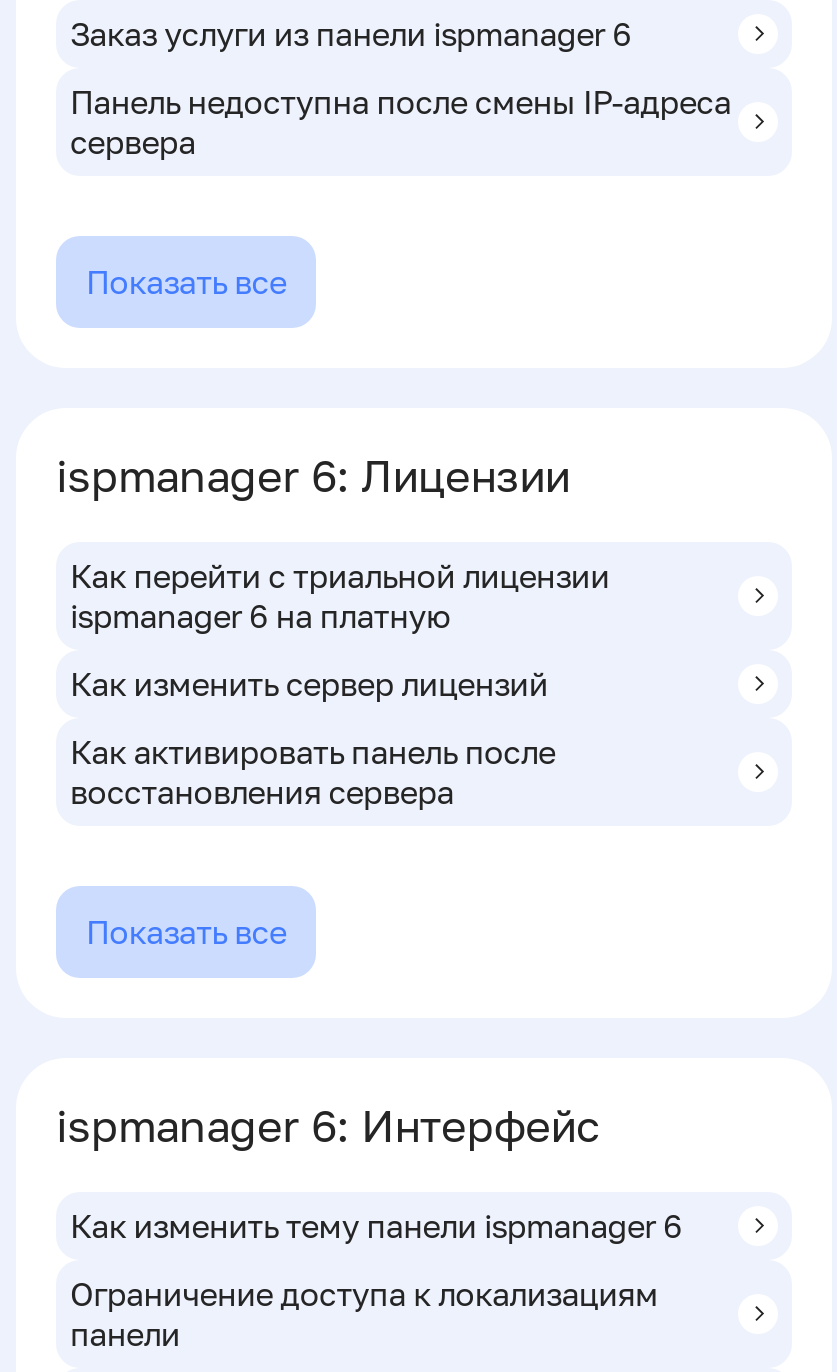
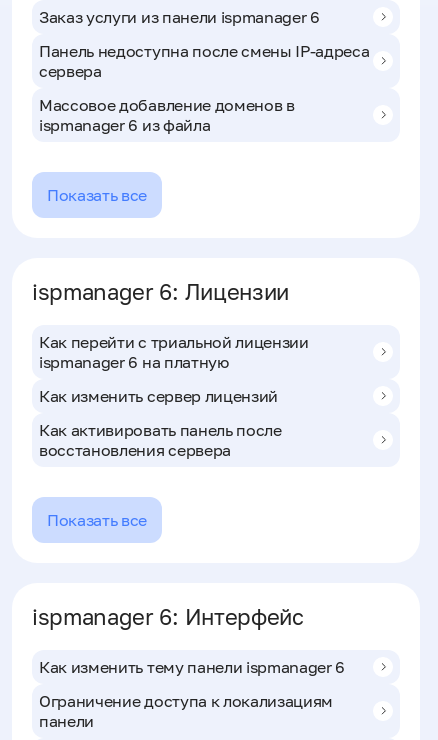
+ Массовое добавление доменов в
+ ispmanager 6 из файла
